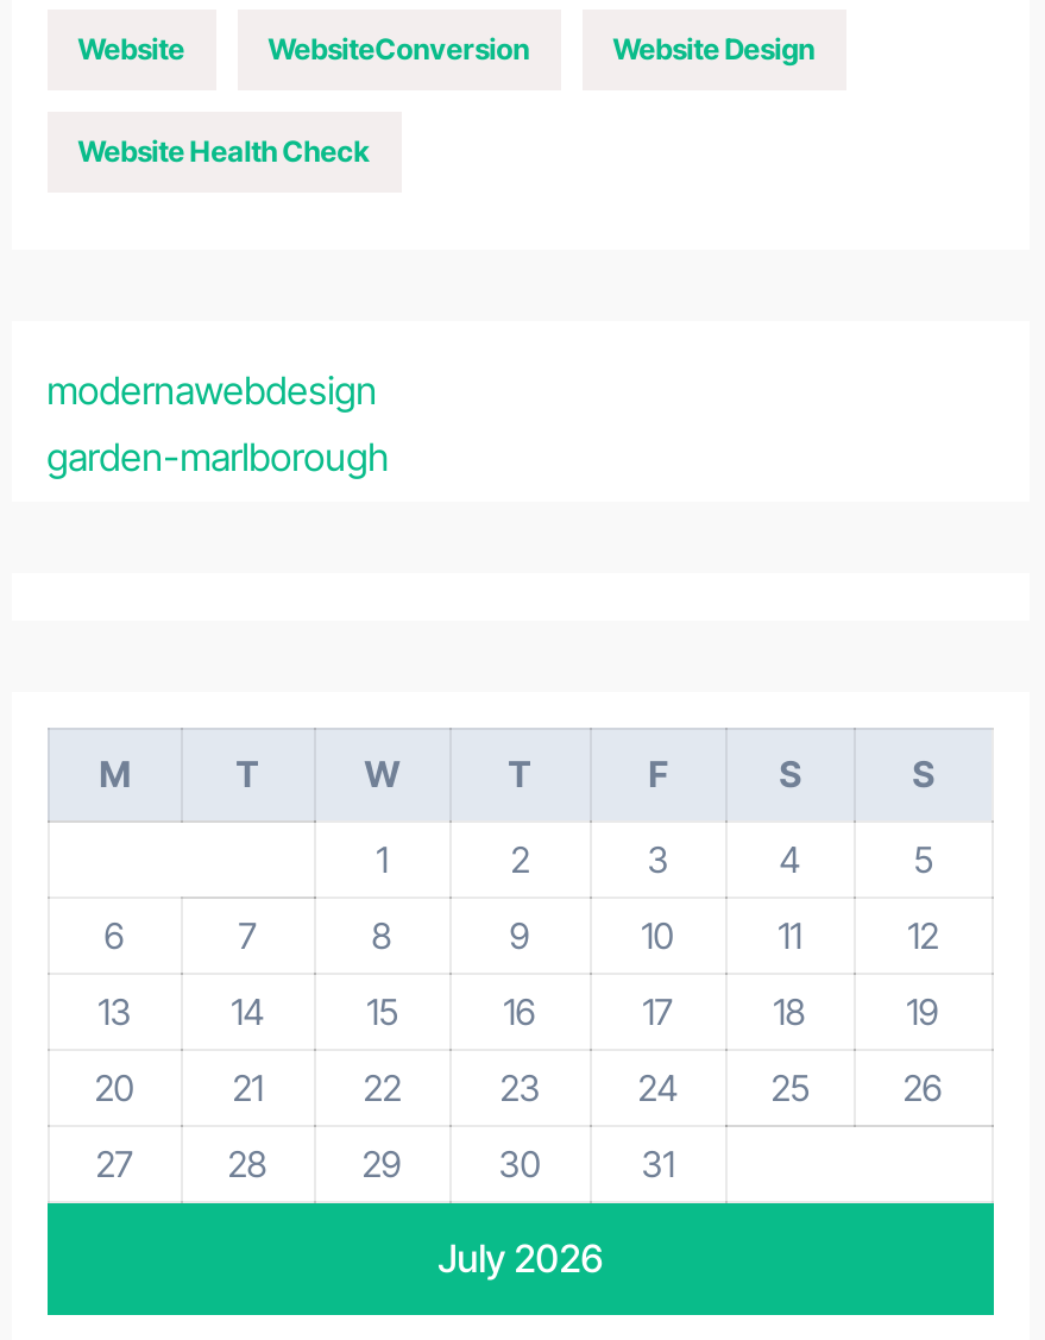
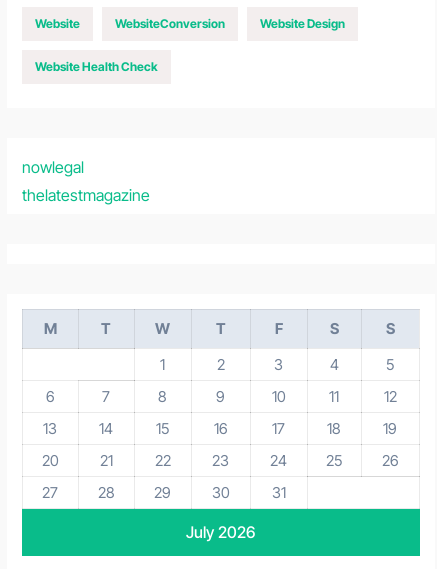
- modernawebdesign
- garden-marlborough
+ nowlegal
+ thelatestmagazine
